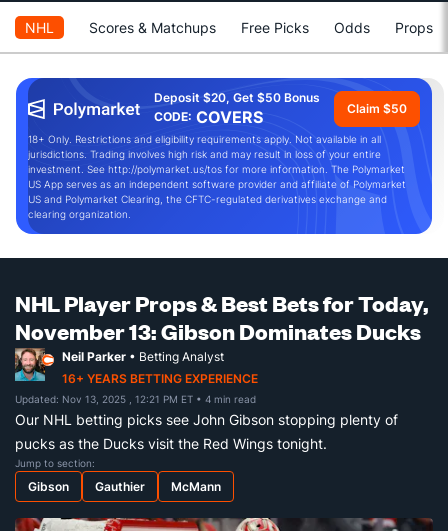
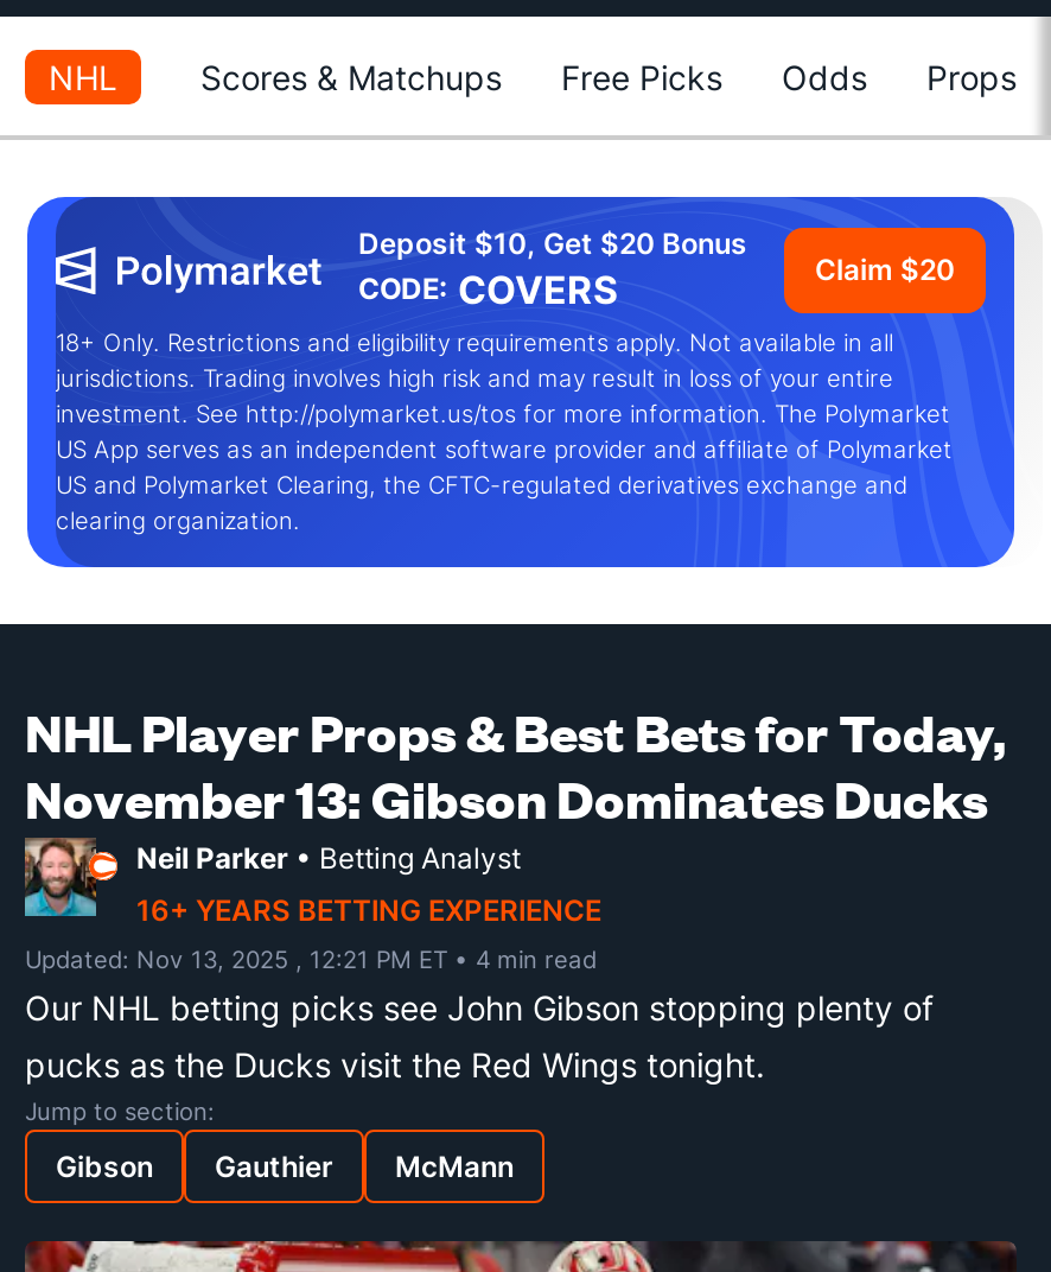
- Deposit $20, Get $50 Bonus
+ Deposit $10, Get $20 Bonus

- Claim $50
+ Claim $20
